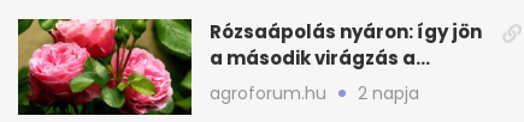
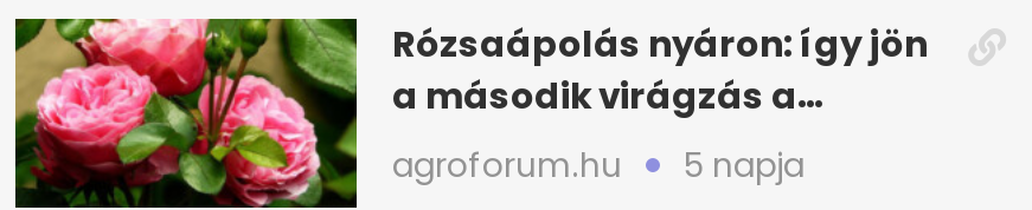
- 2 napja
+ 5 napja
